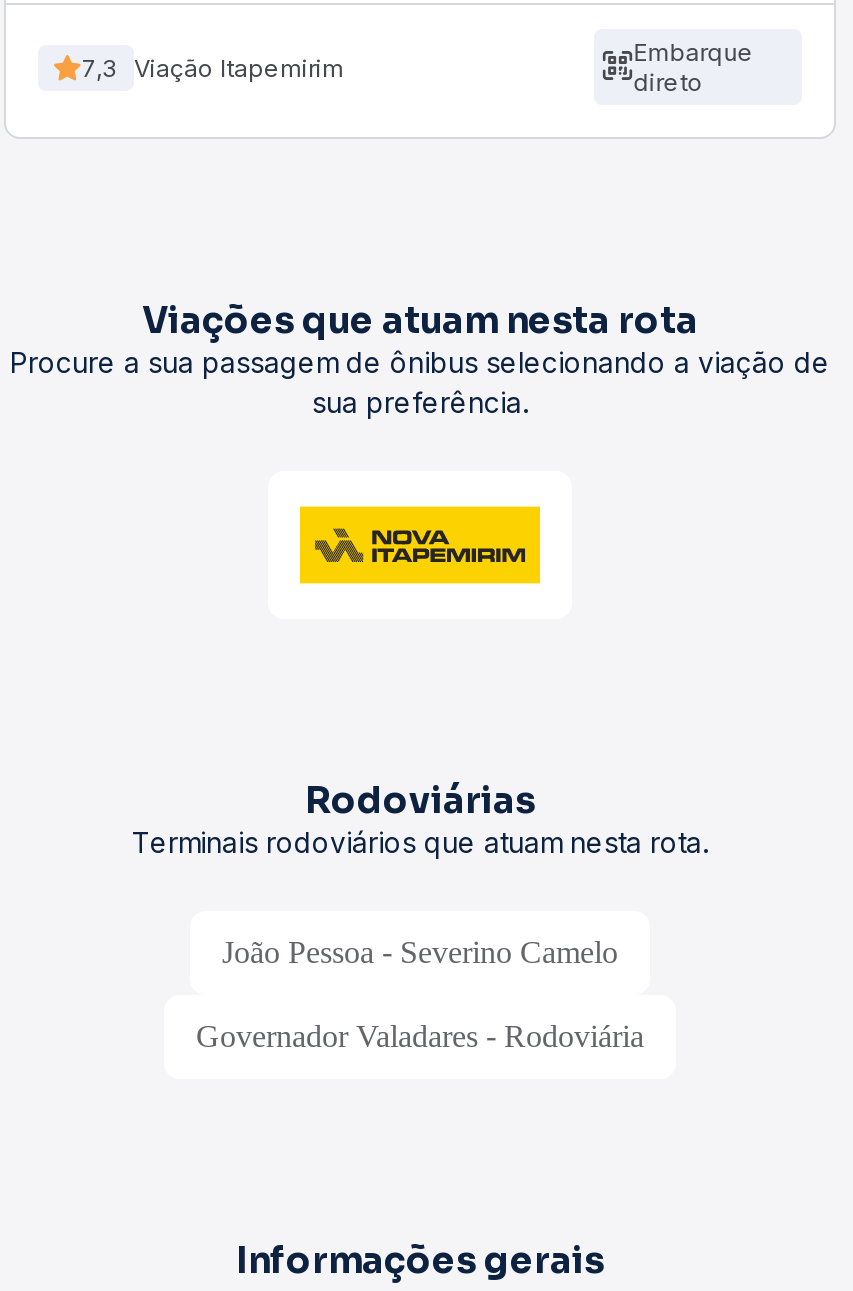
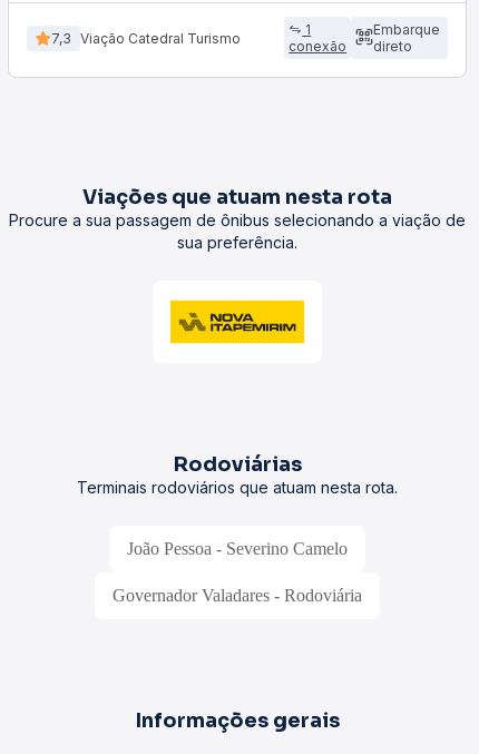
- 7,3 Viação Itapemirim
+ 7,3 Viação Catedral Turismo
+ 1
+ conexão
